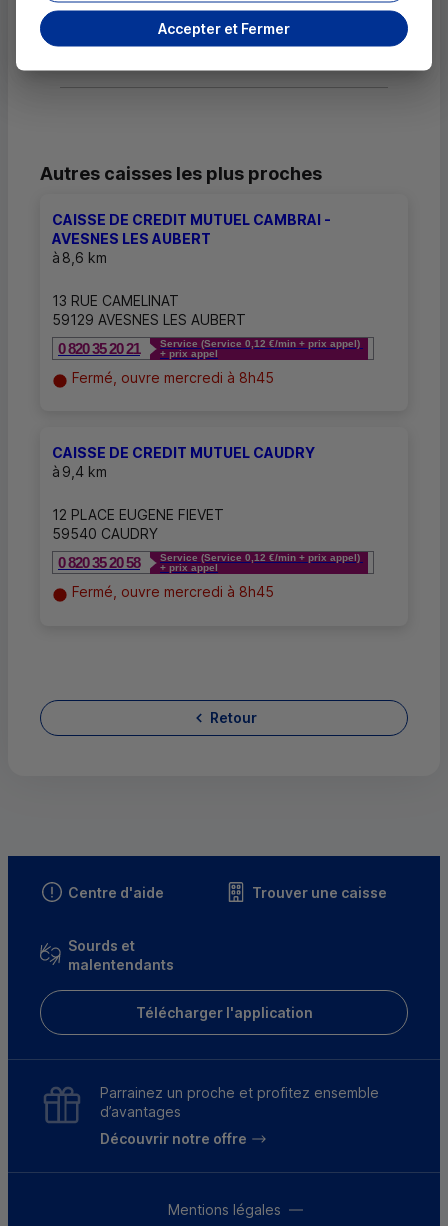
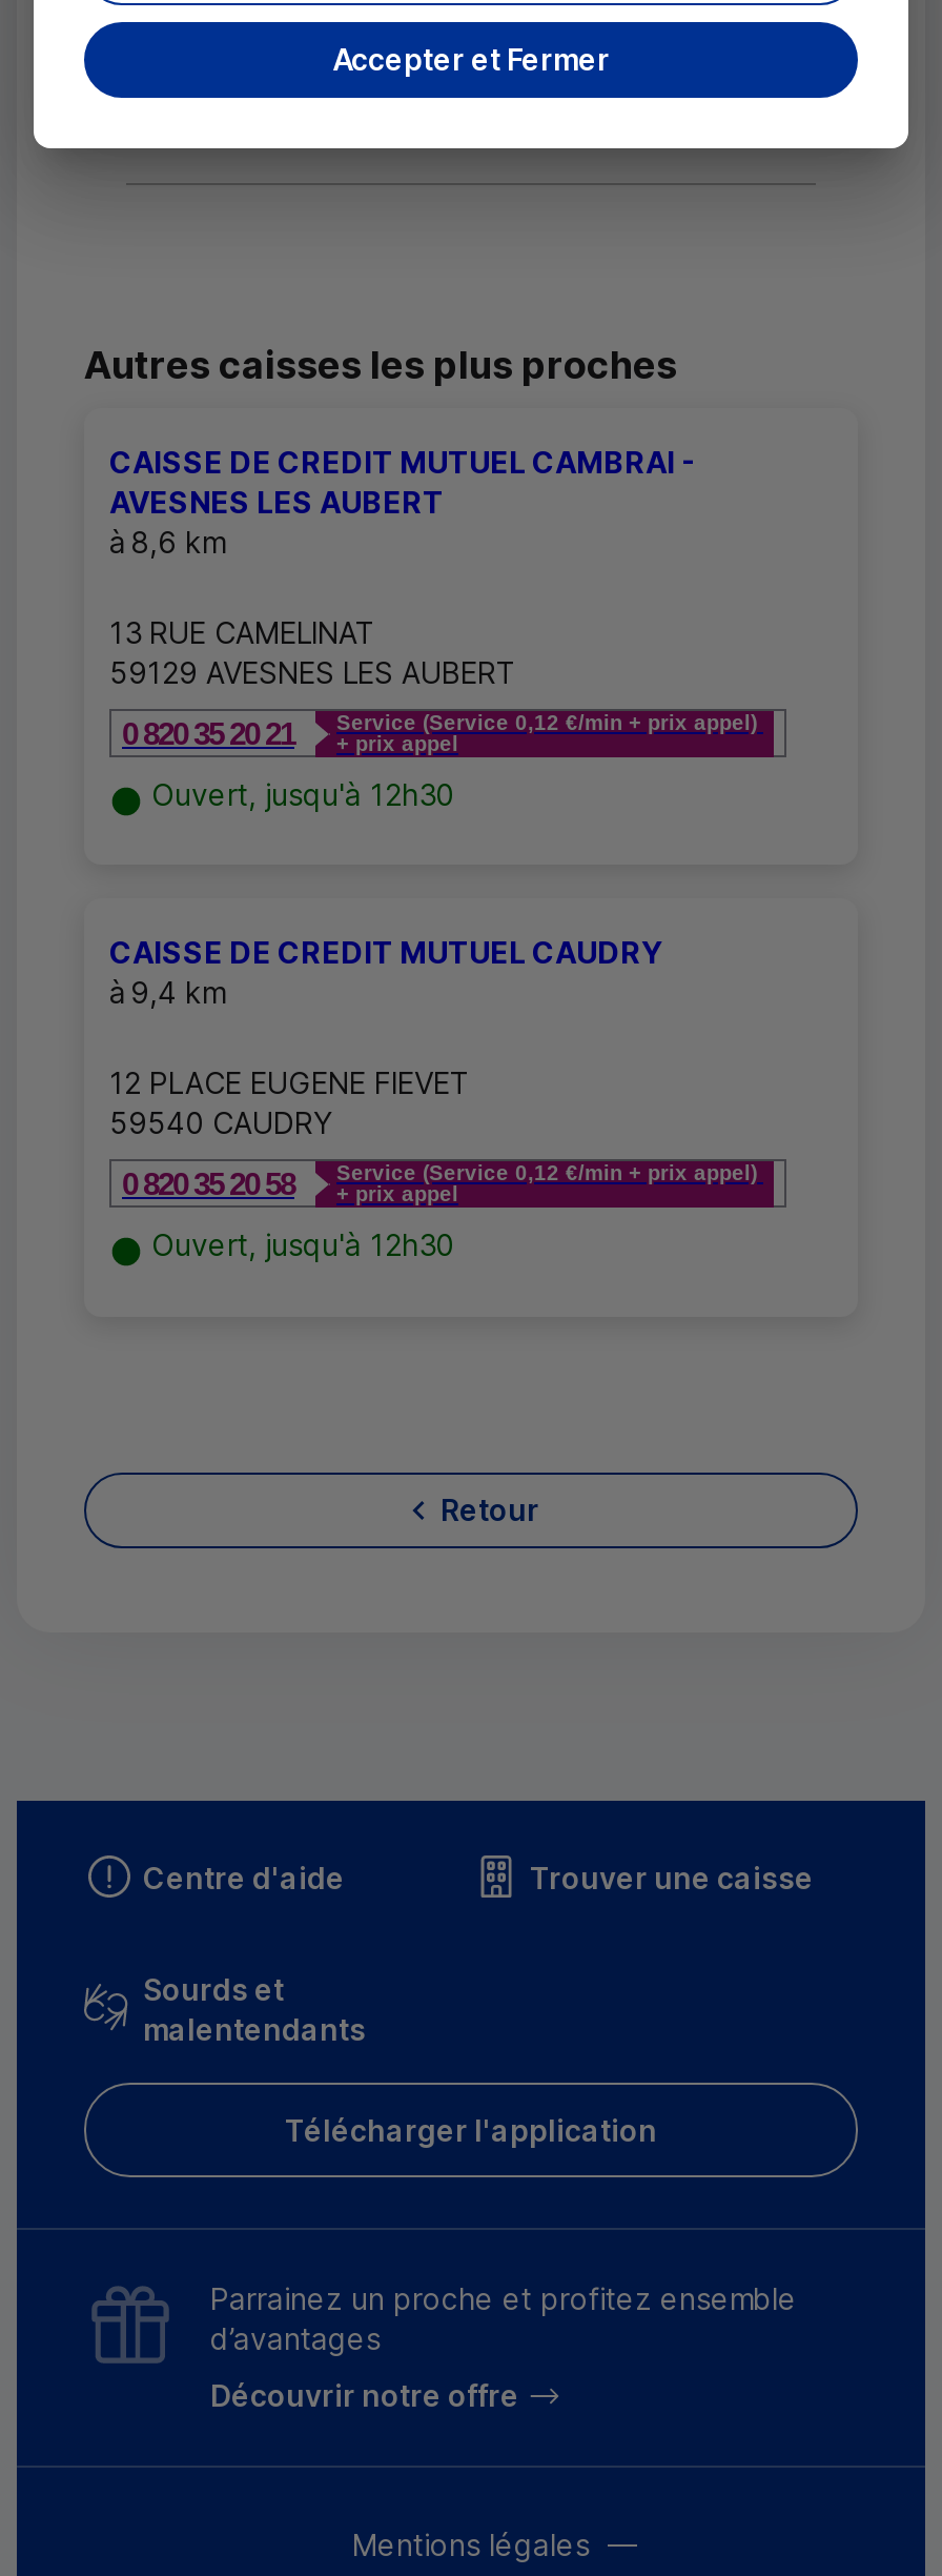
- Fermé, ouvre mercredi à 8h45
+ Ouvert, jusqu'à 12h30

- Fermé, ouvre mercredi à 8h45
+ Ouvert, jusqu'à 12h30
